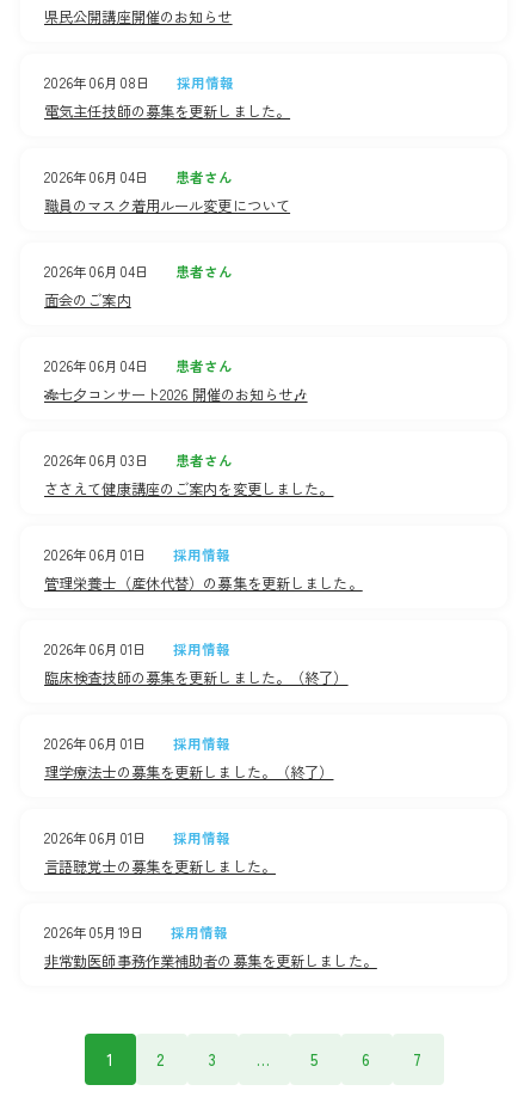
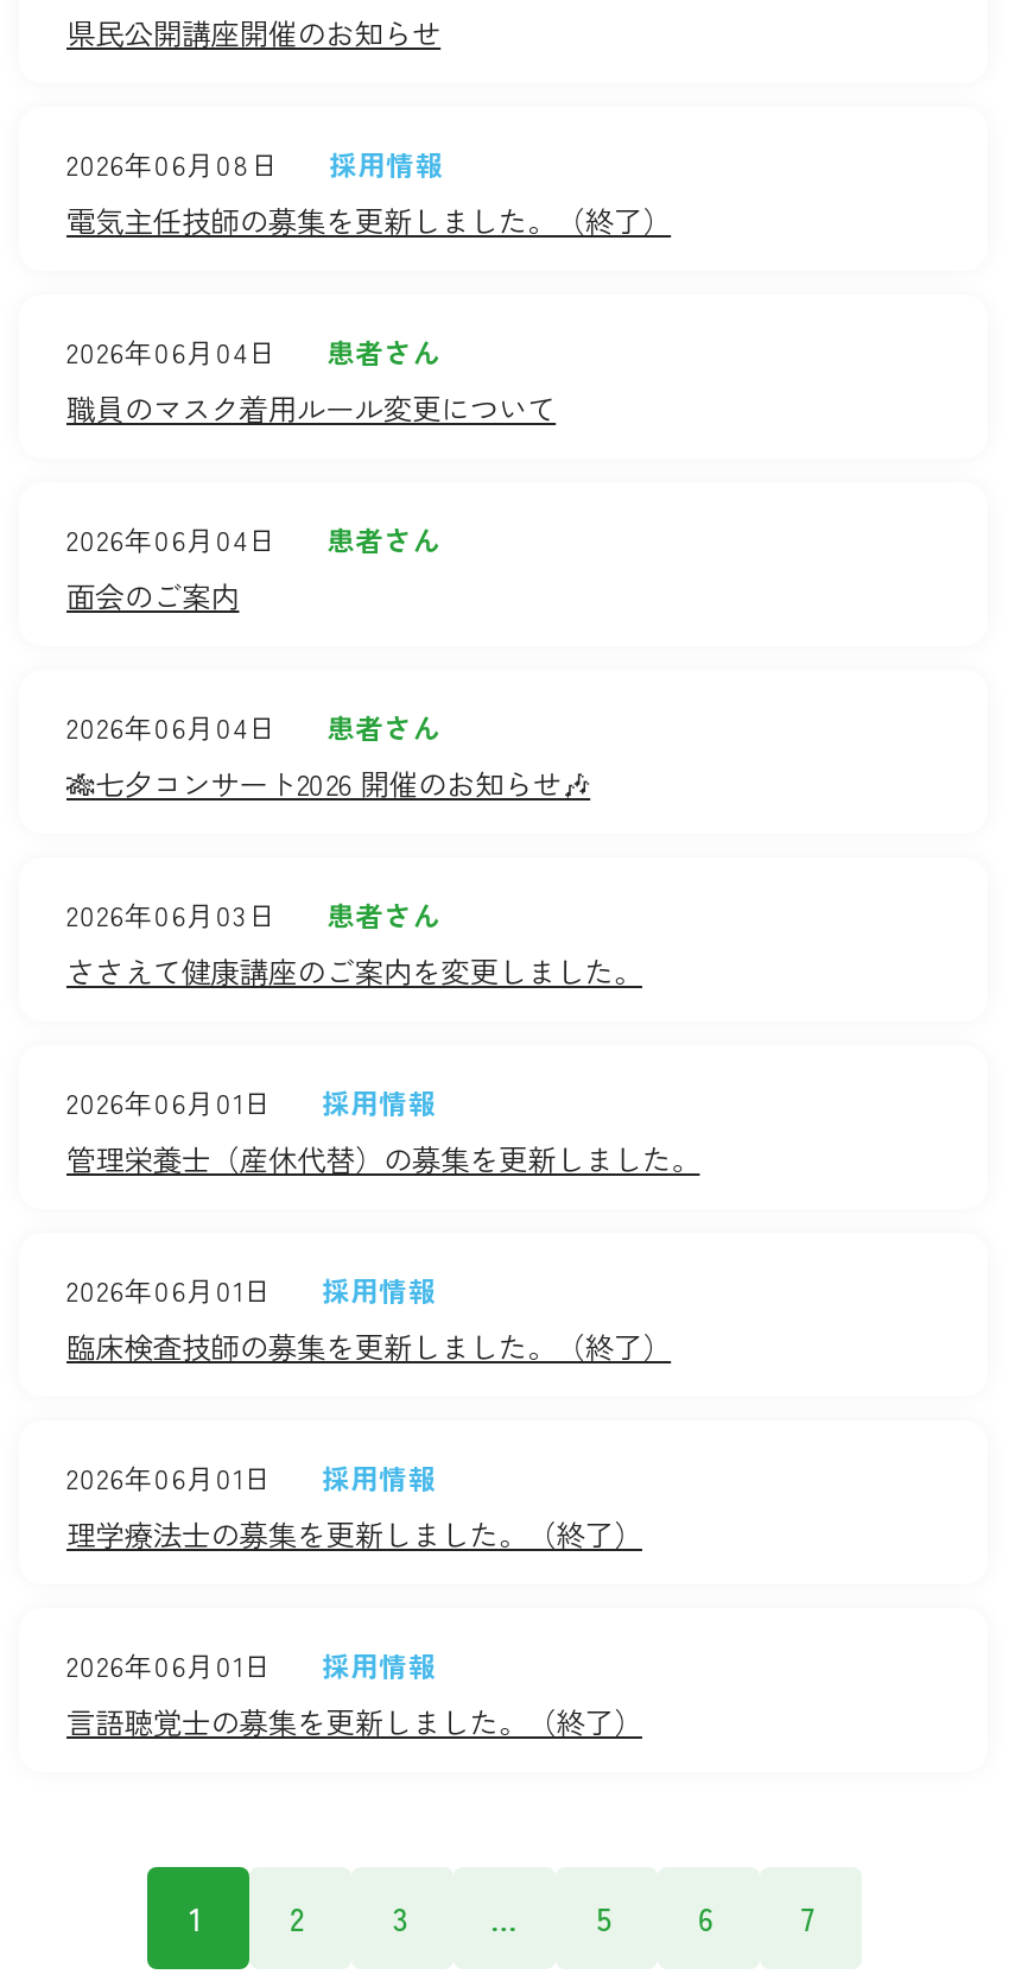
- 電気主任技師の募集を更新しました。
+ 電気主任技師の募集を更新しました。（終了）

- 言語聴覚士の募集を更新しました。
- 2026年05月19日
- 採用情報
- 非常勤医師事務作業補助者の募集を更新しました。
+ 言語聴覚士の募集を更新しました。（終了）
